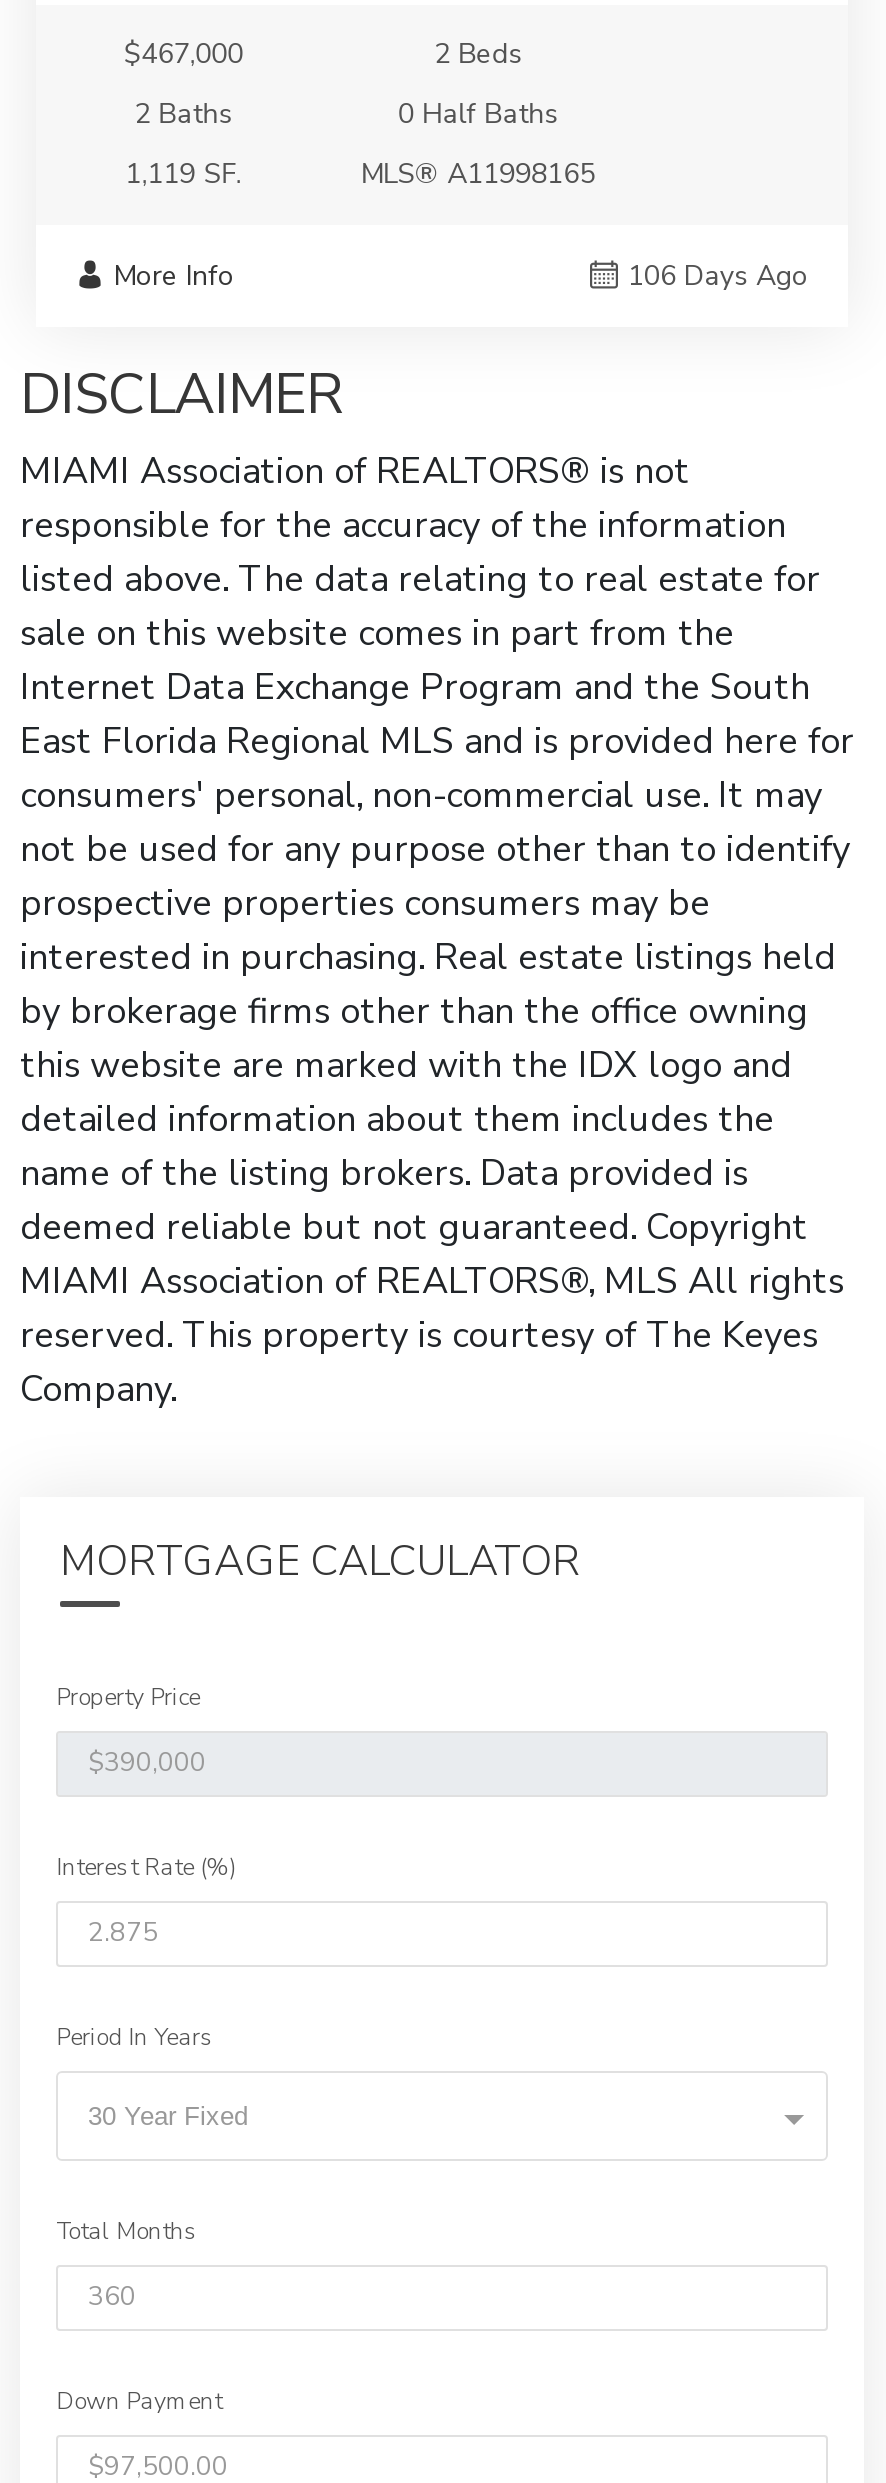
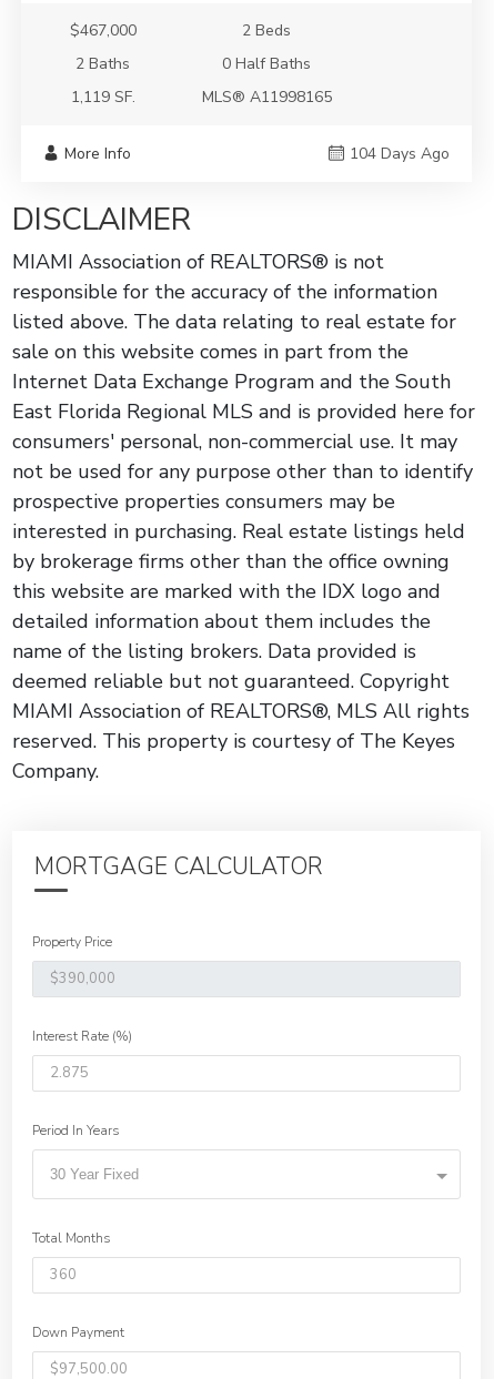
- 106 Days Ago
+ 104 Days Ago
